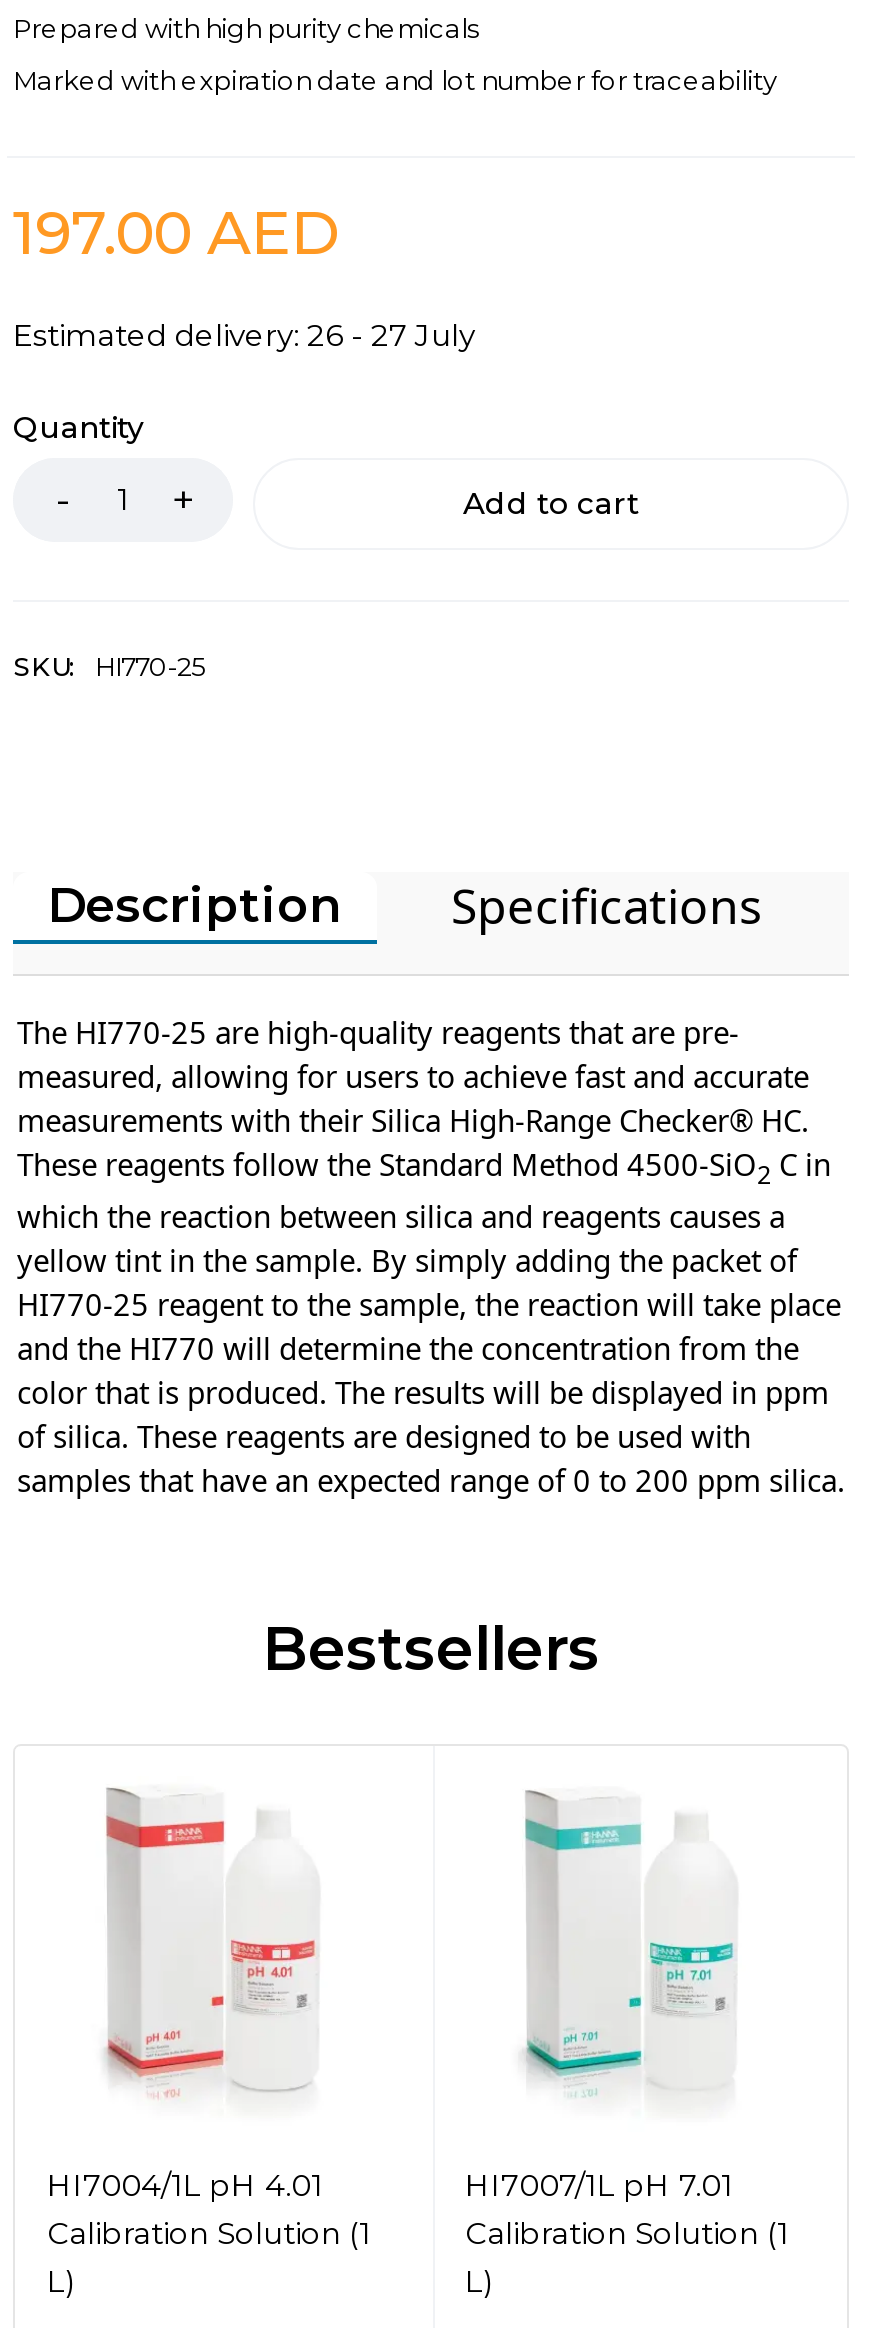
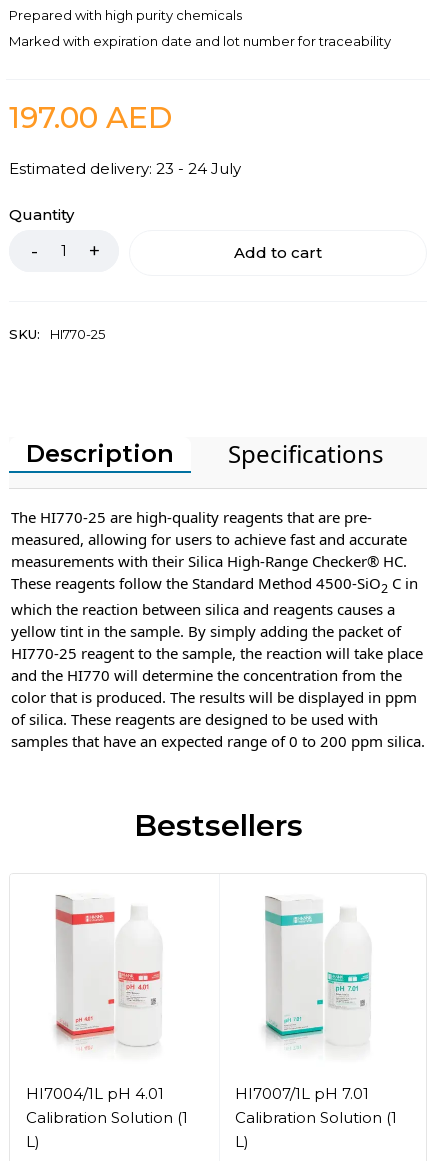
- Estimated delivery: 26 - 27 July
+ Estimated delivery: 23 - 24 July
